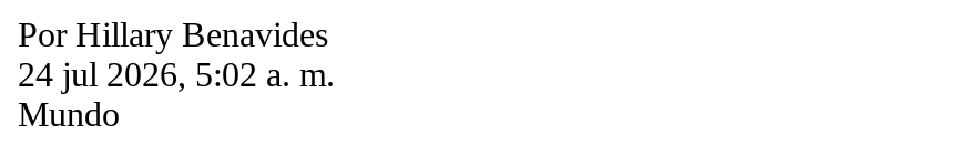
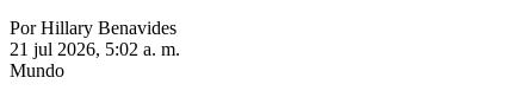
- 24 jul 2026, 5:02 a. m.
+ 21 jul 2026, 5:02 a. m.
